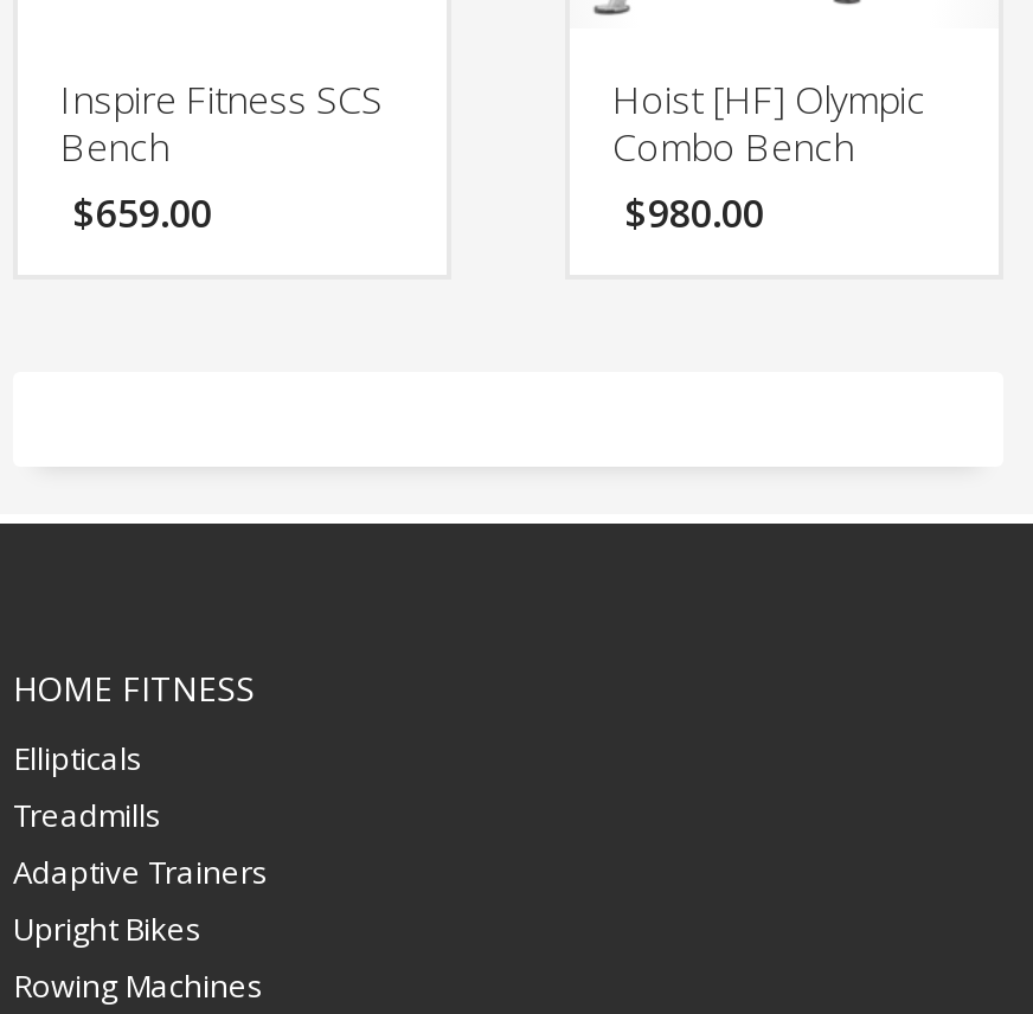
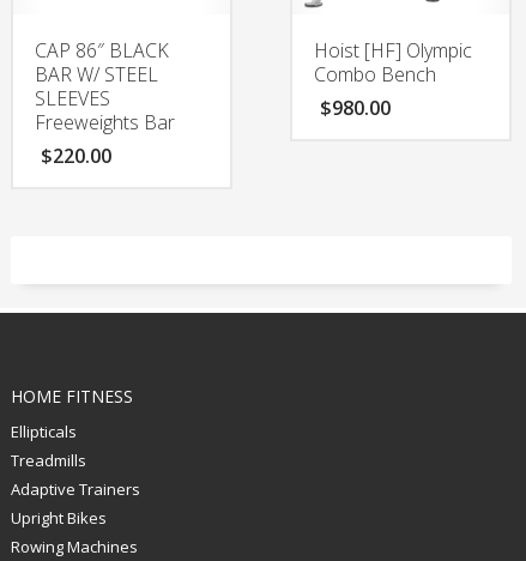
- Inspire Fitness SCS
- Bench
- $659.00
+ CAP 86″ BLACK
+ BAR W/ STEEL
+ SLEEVES
+ Freeweights Bar
+ $220.00
